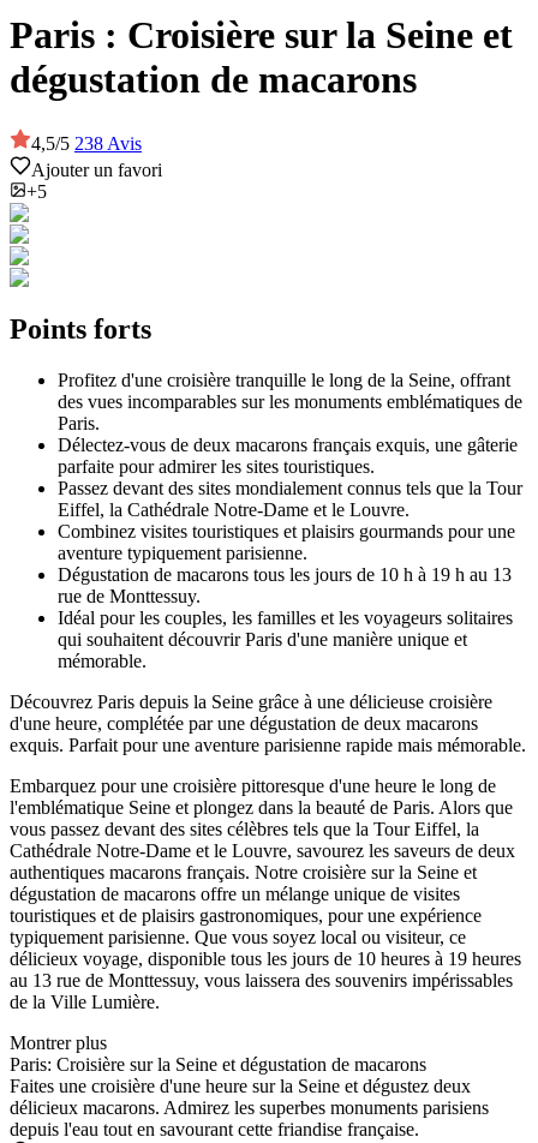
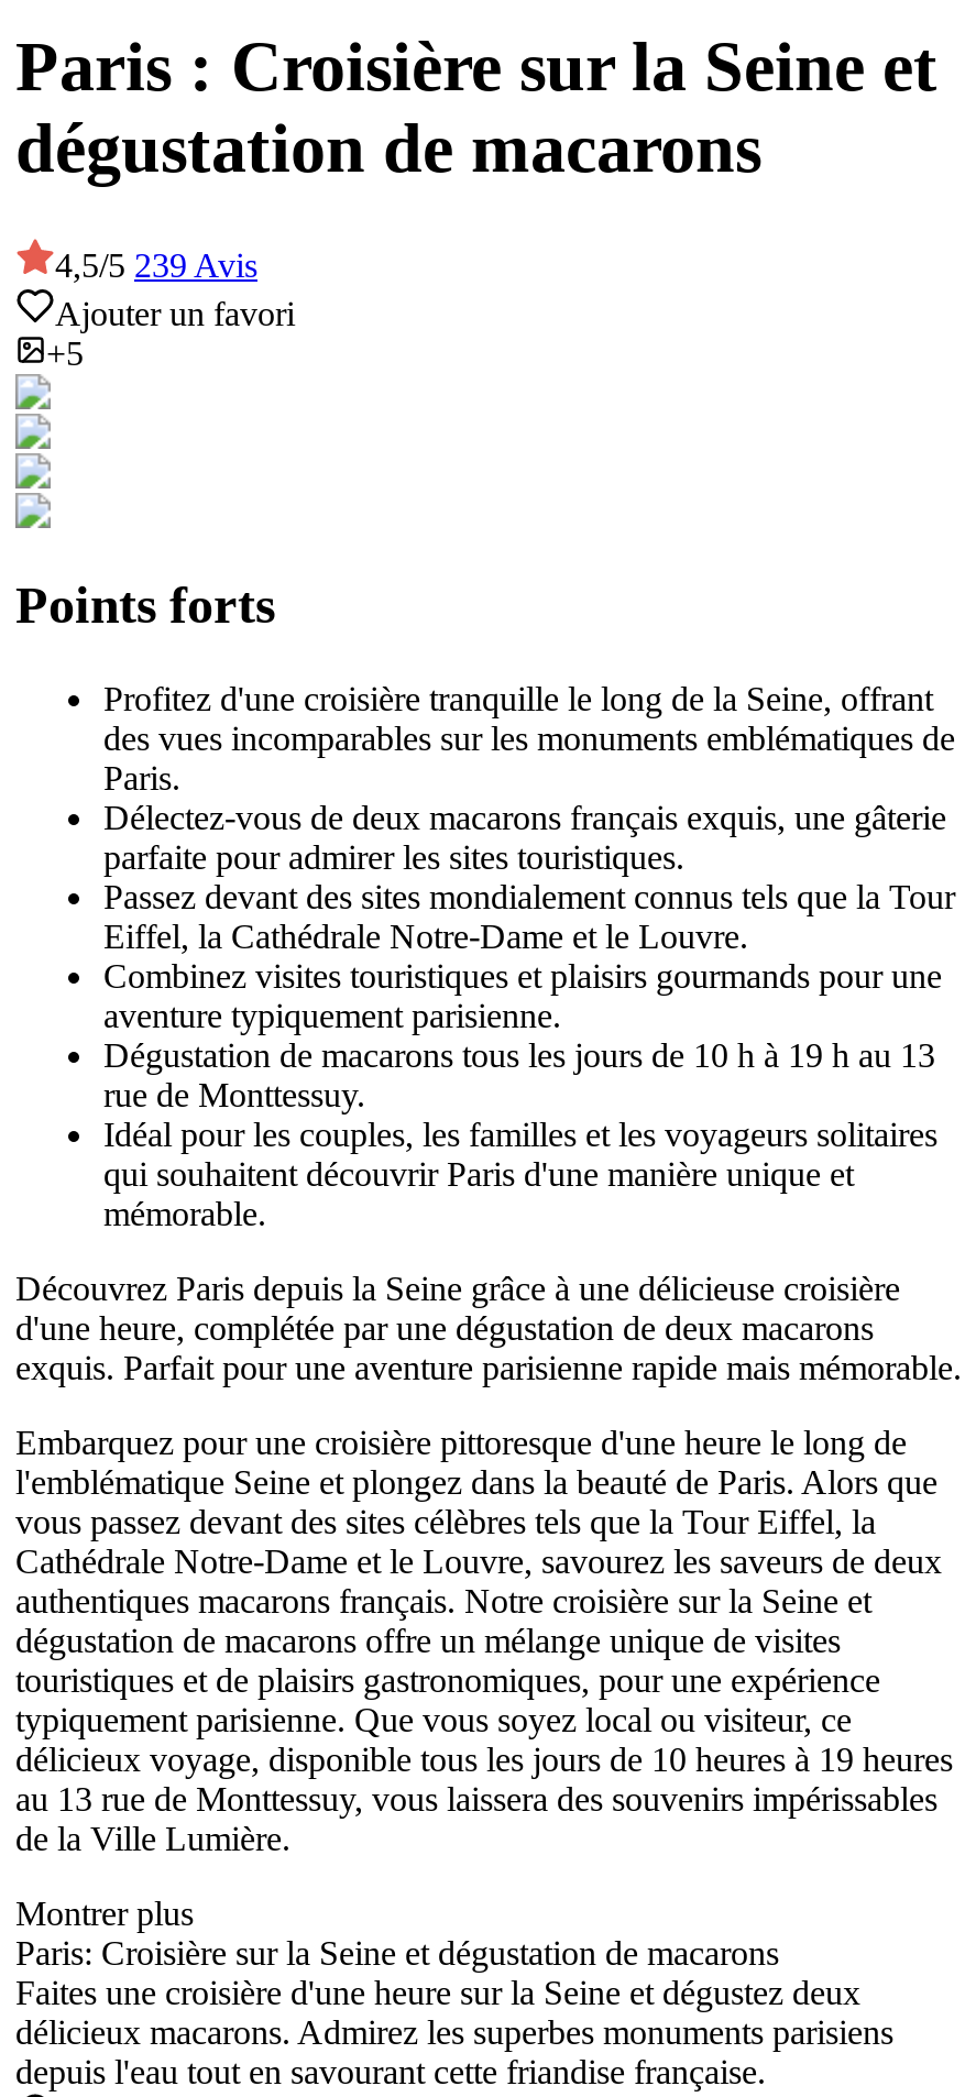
- 4,5/5 238 Avis
+ 4,5/5 239 Avis
